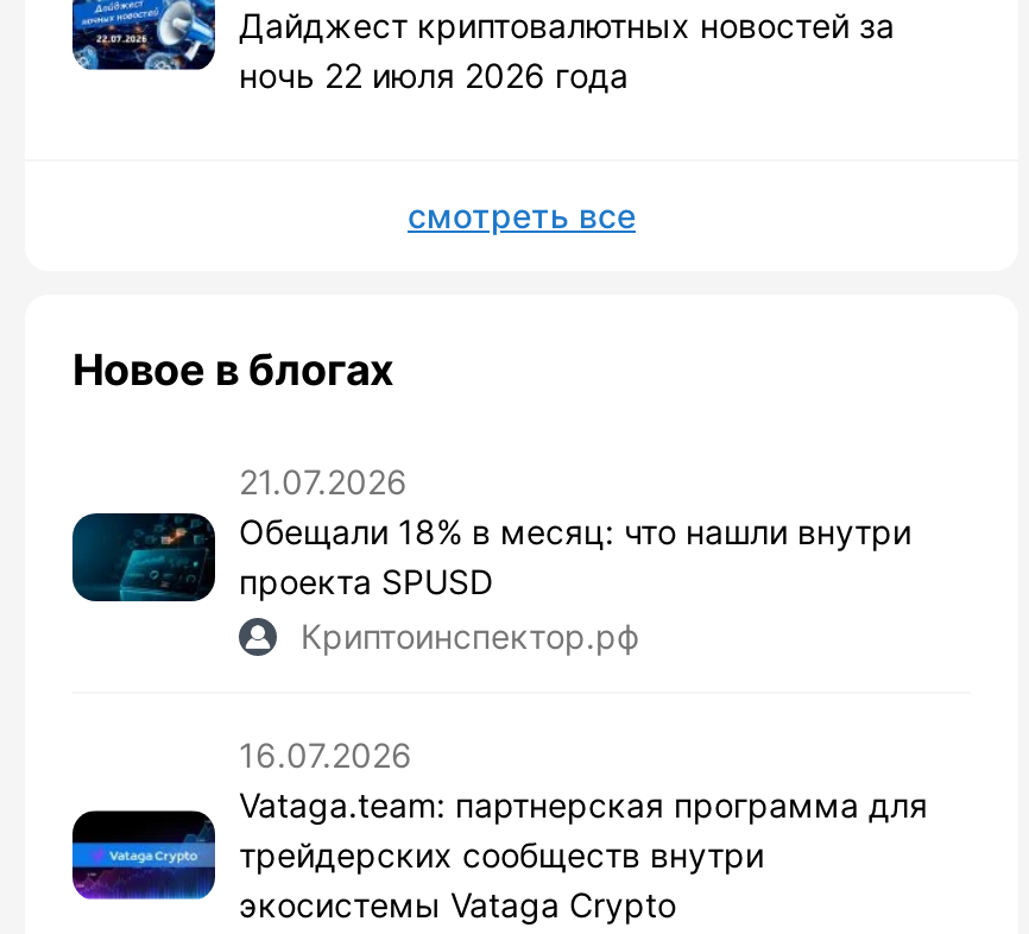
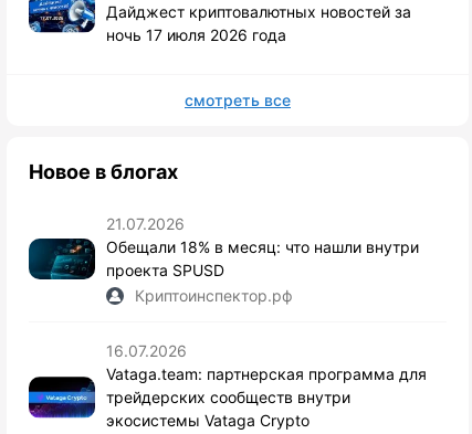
- ночь 22 июля 2026 года
+ ночь 17 июля 2026 года
